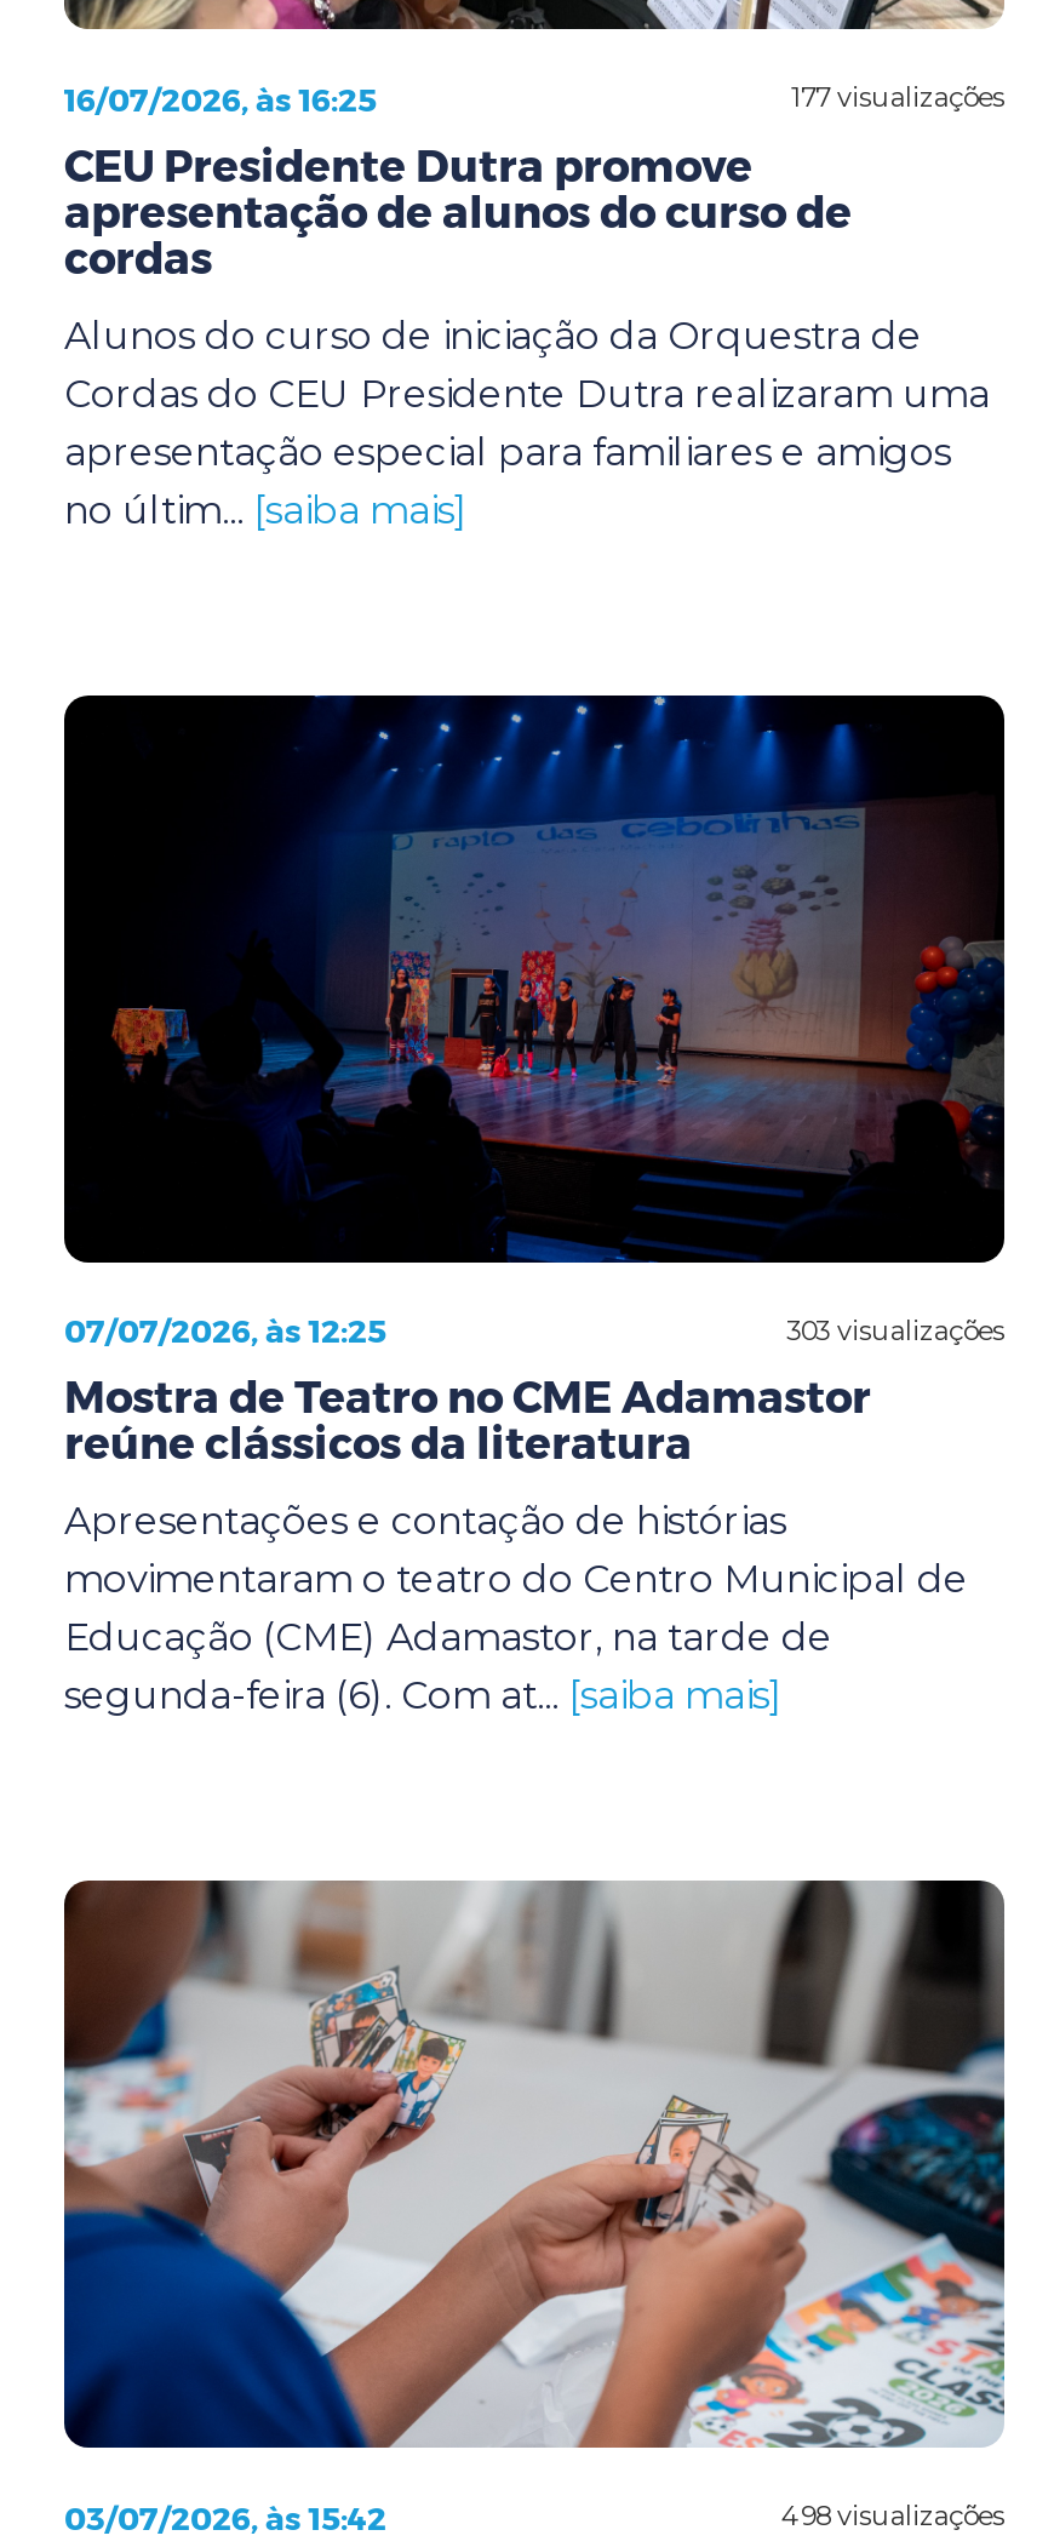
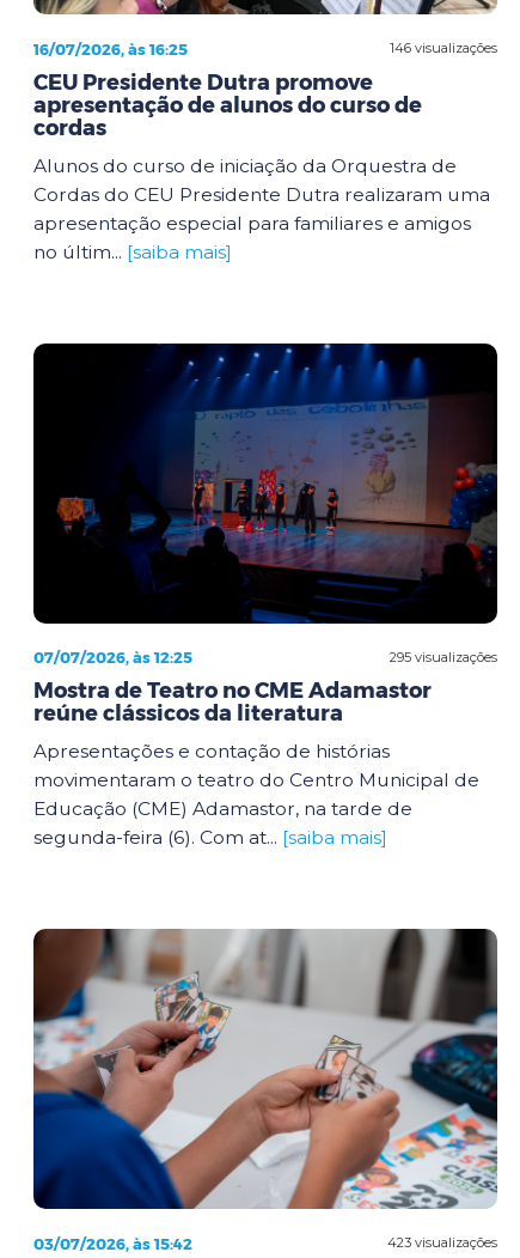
- 177 visualizações
+ 146 visualizações

- 303 visualizações
+ 295 visualizações

- 498 visualizações
+ 423 visualizações
